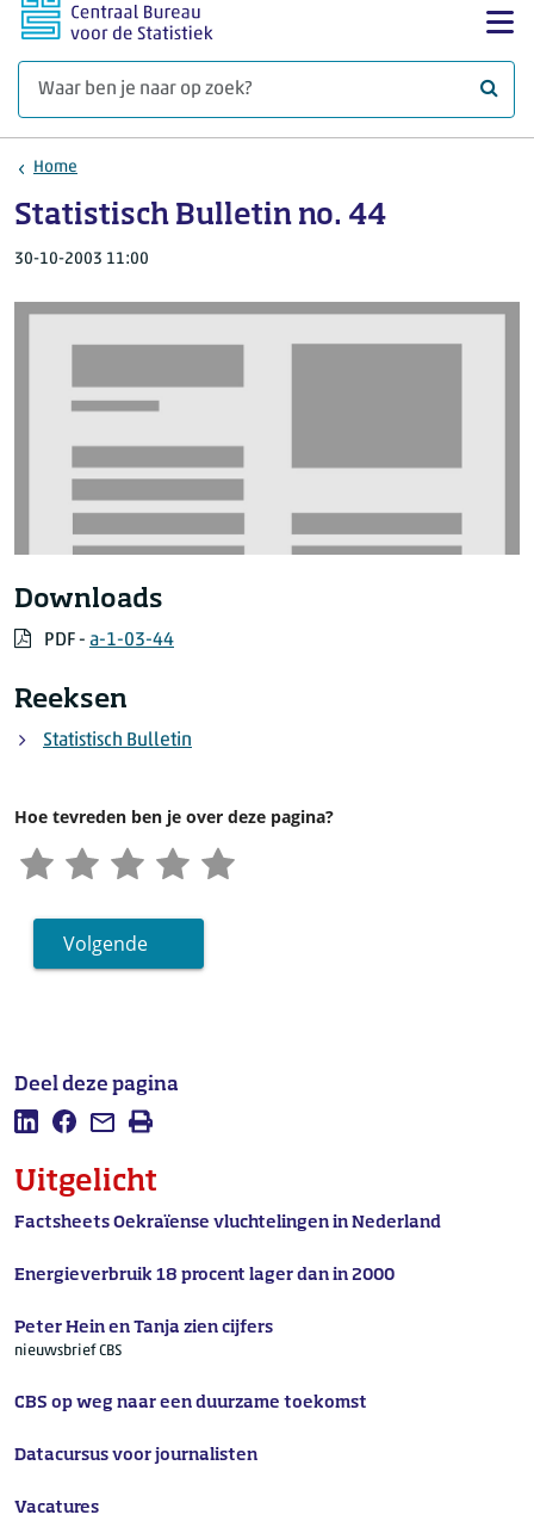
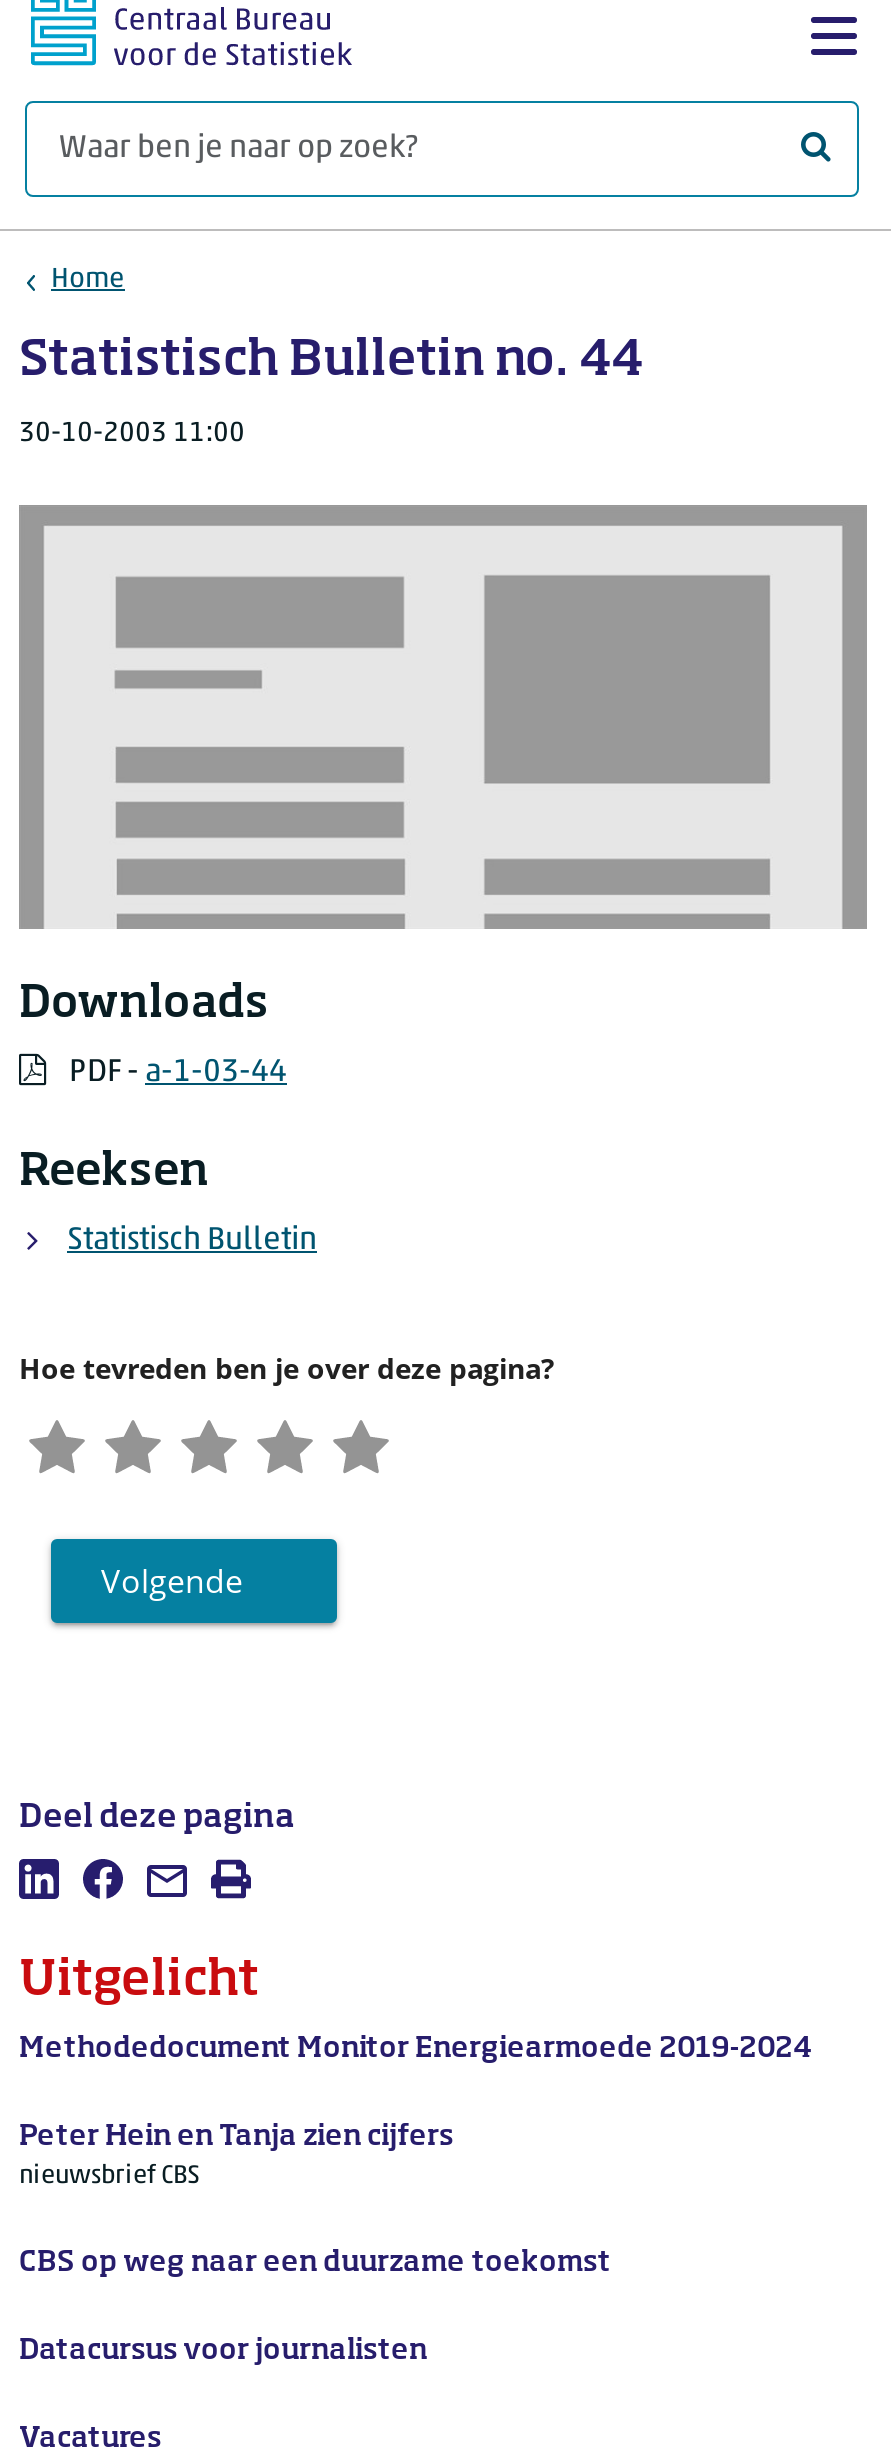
- Factsheets Oekraïense vluchtelingen in Nederland
- Energieverbruik 18 procent lager dan in 2000
+ Methodedocument Monitor Energiearmoede 2019-2024
